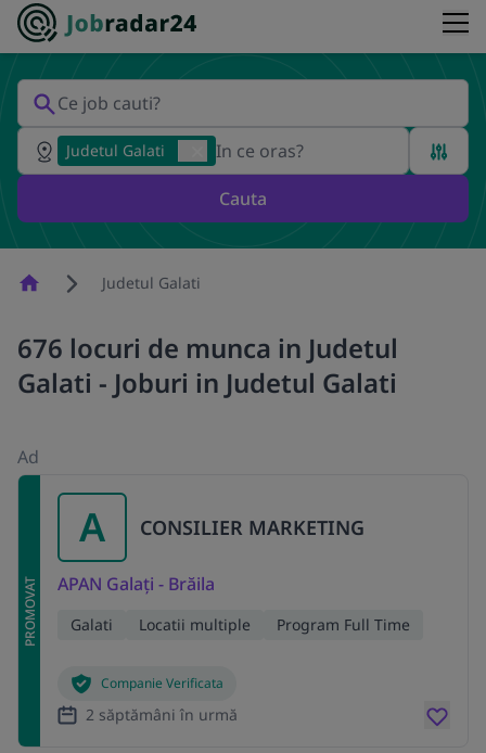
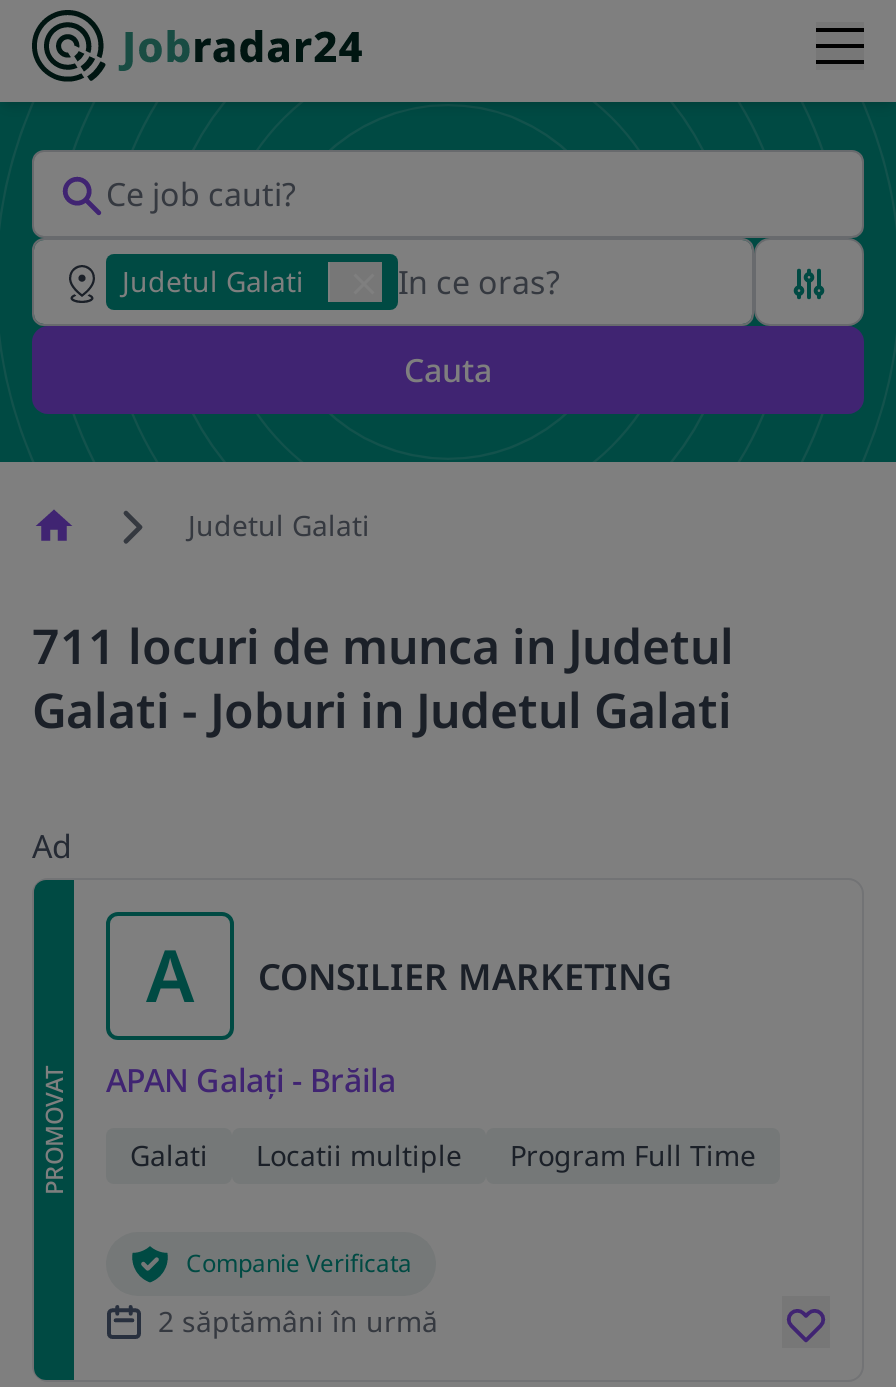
- 676 locuri de munca in Judetul
+ 711 locuri de munca in Judetul
